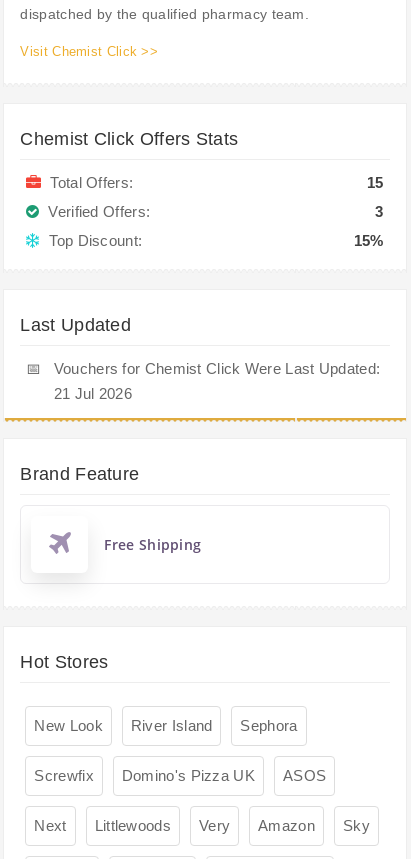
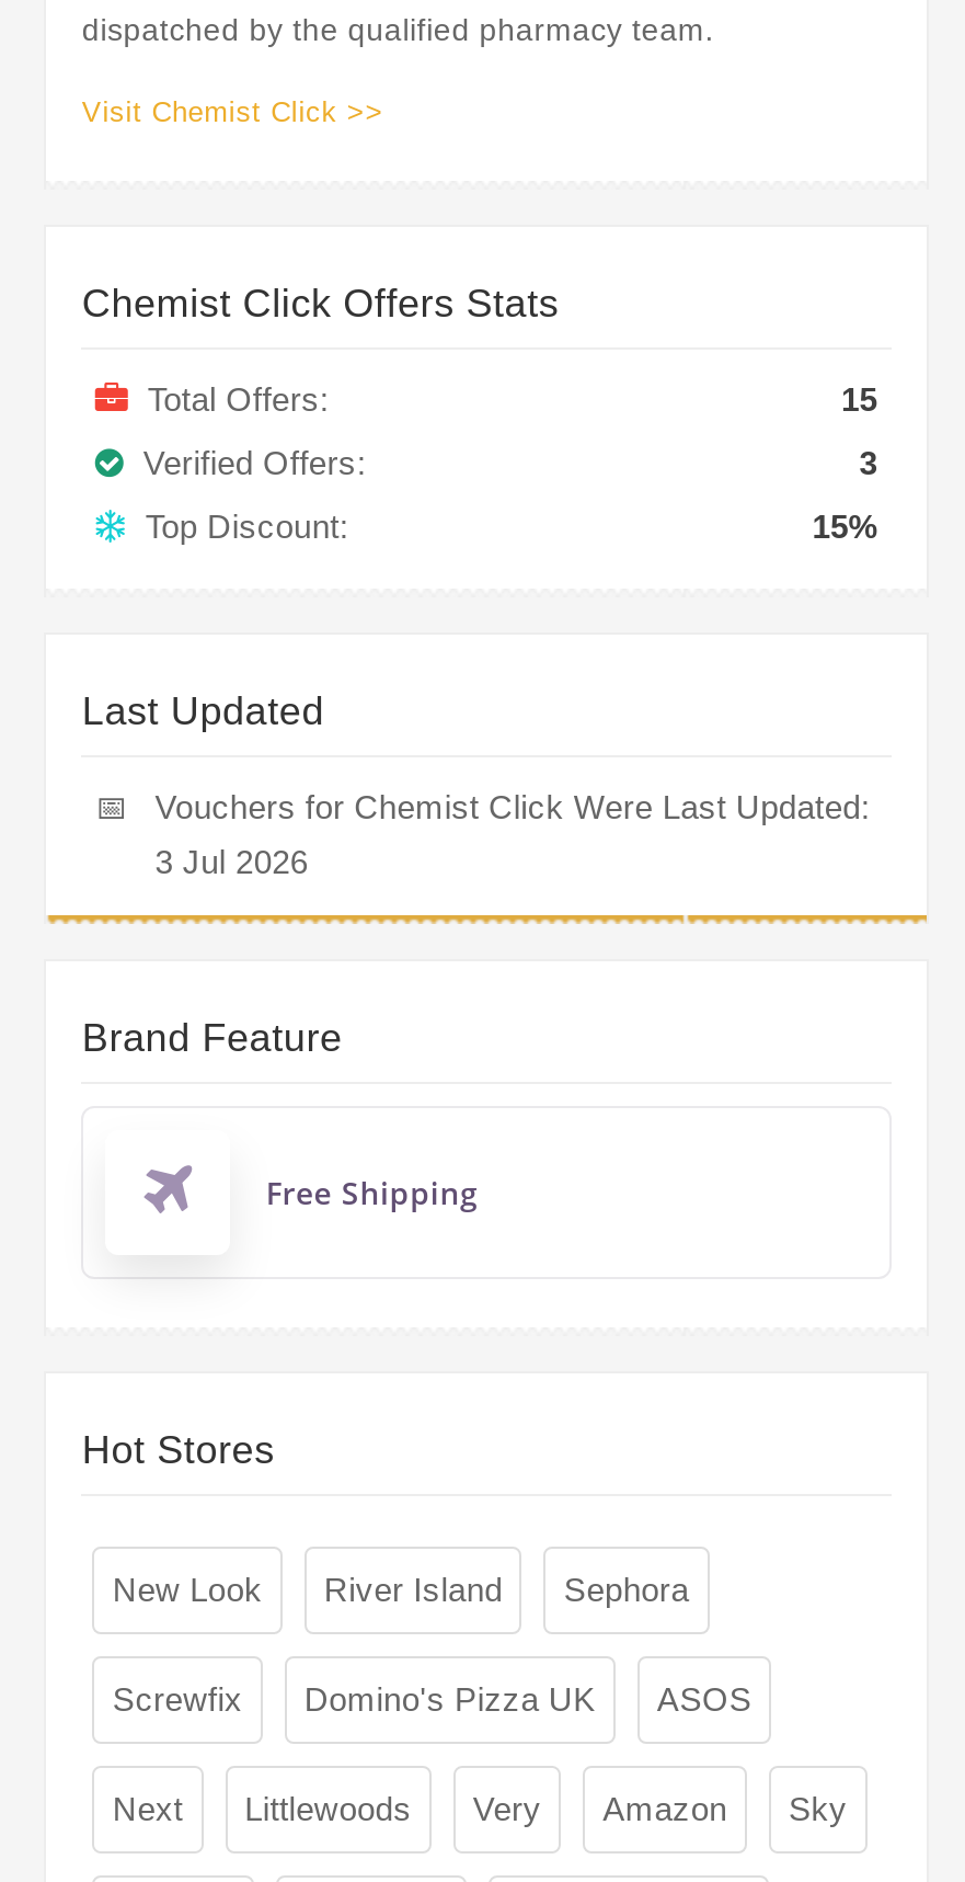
- 21 Jul 2026
+ 3 Jul 2026
